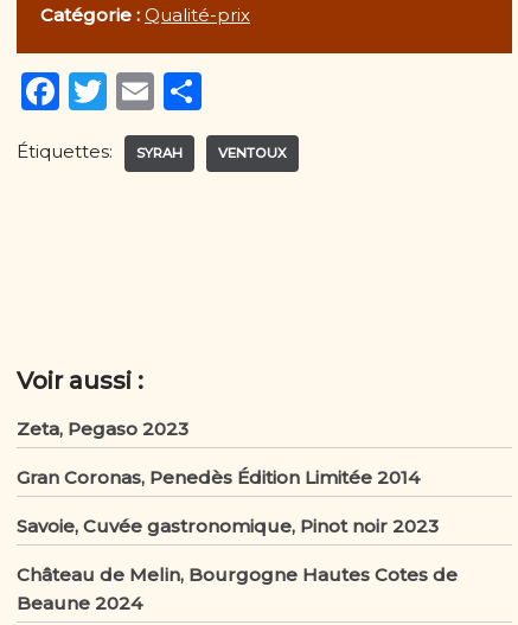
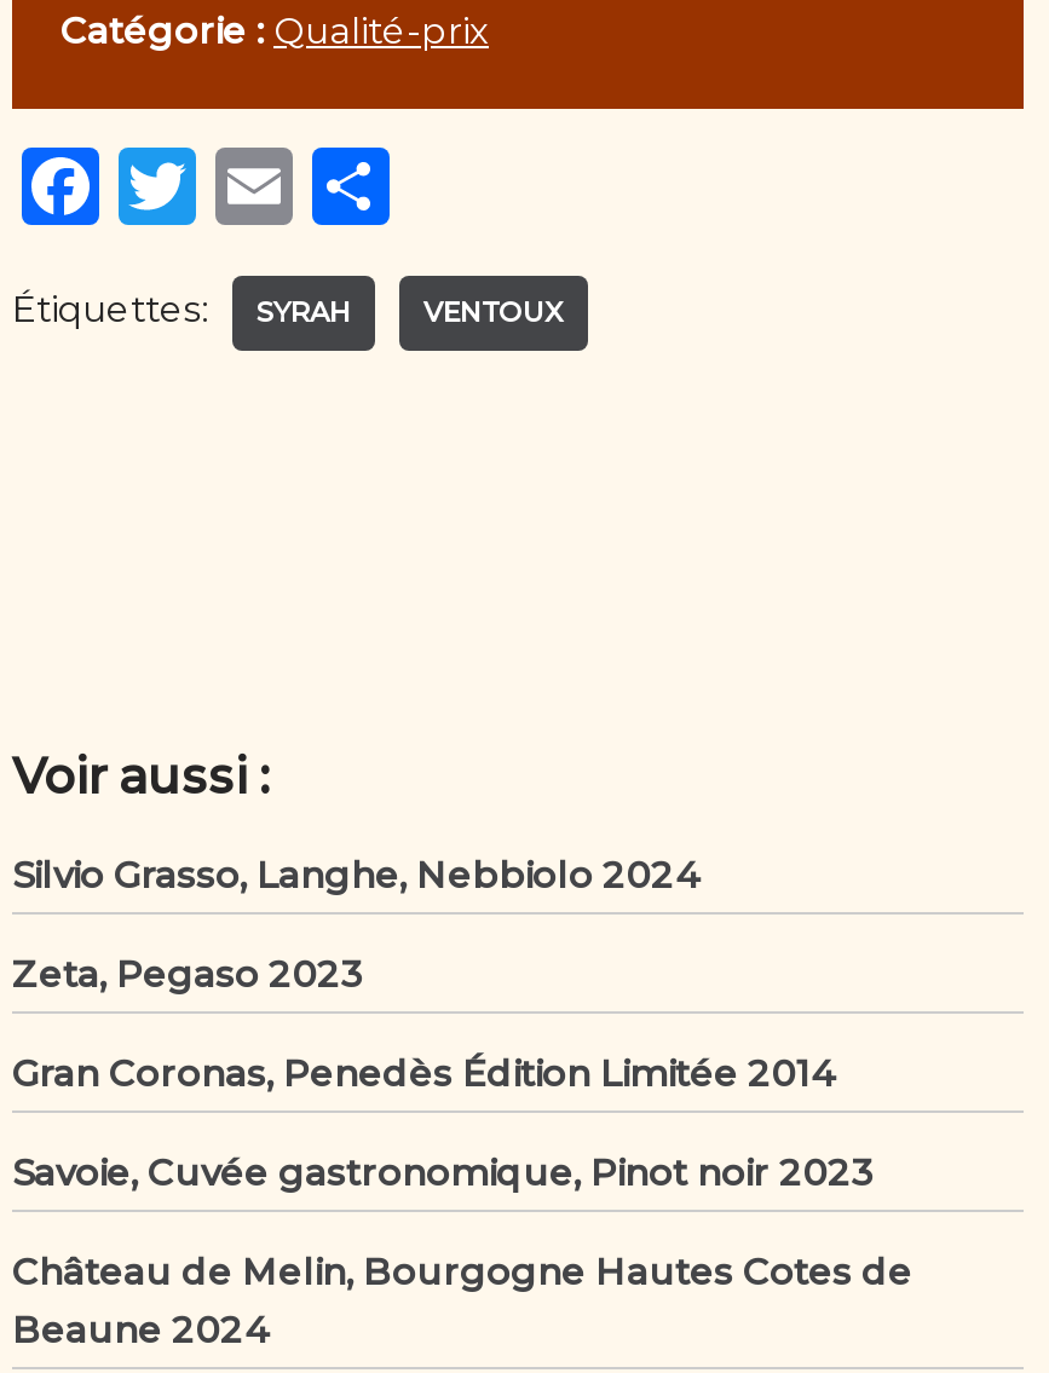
+ Silvio Grasso, Langhe, Nebbiolo 2024
